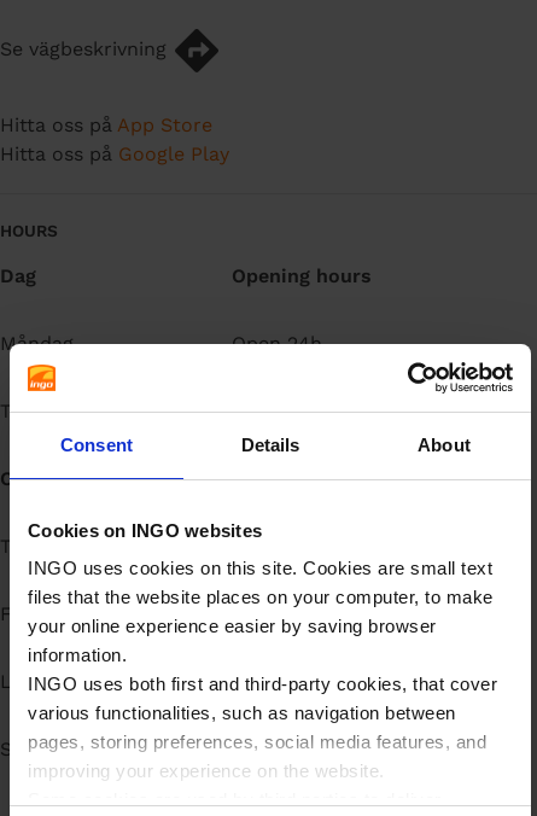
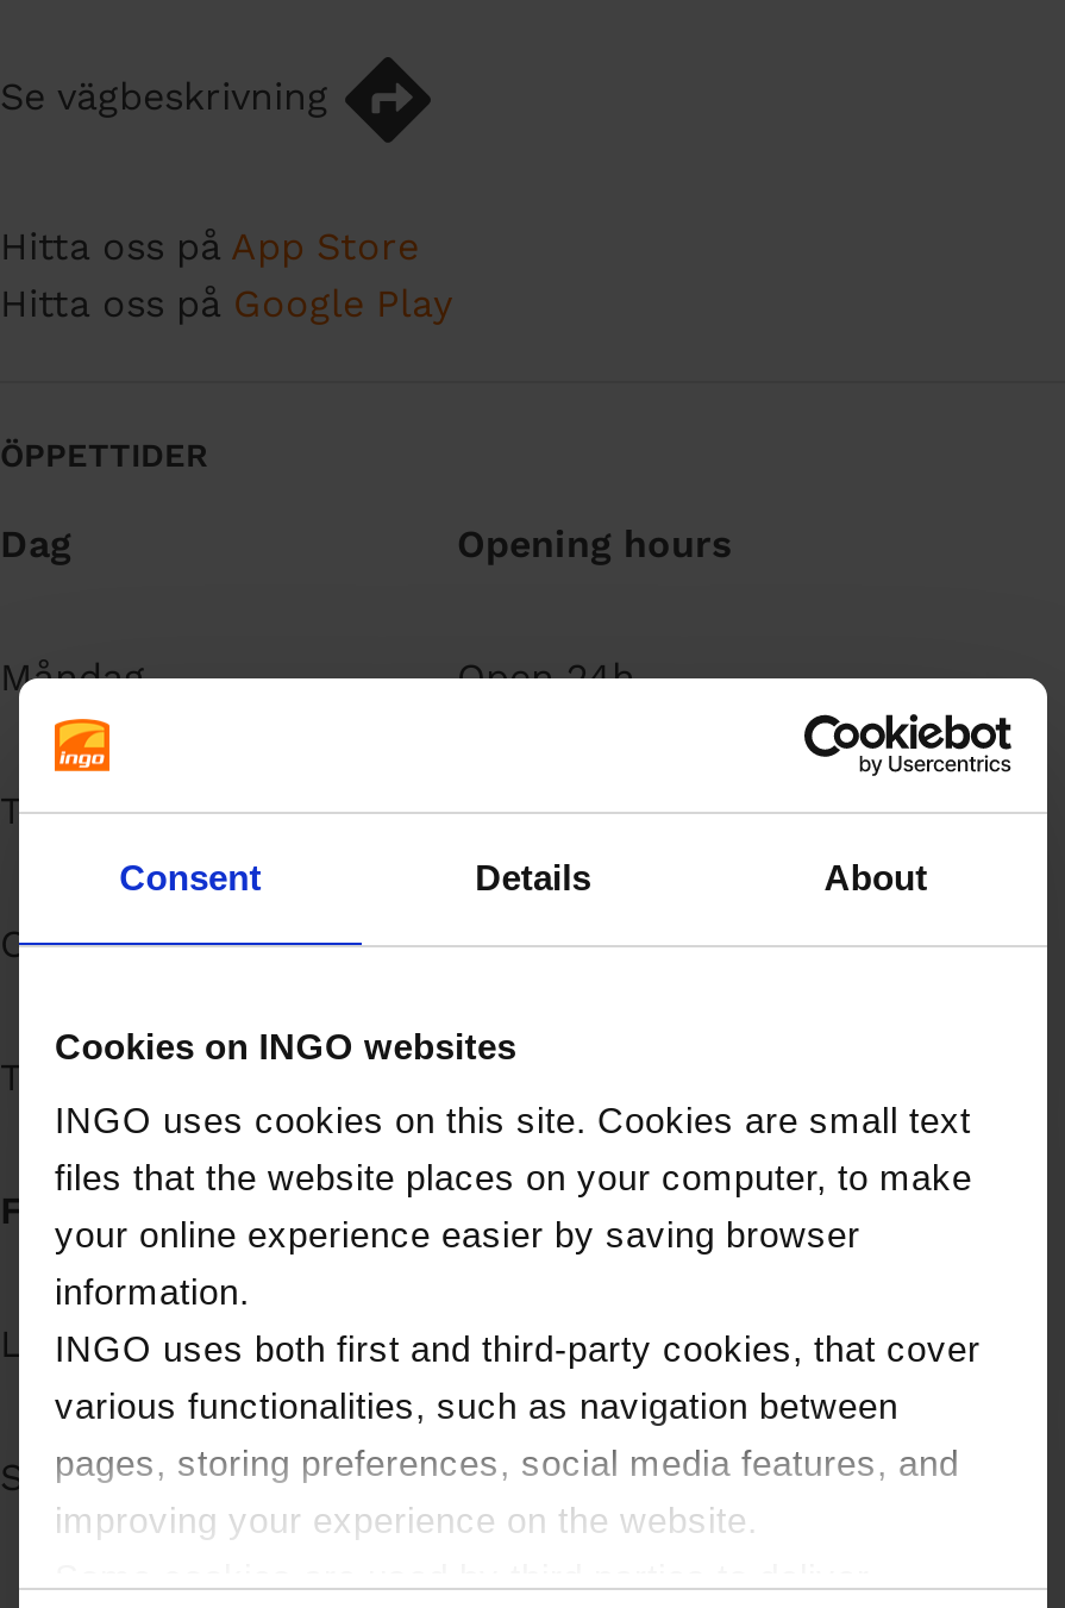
- HOURS
+ ÖPPETTIDER
